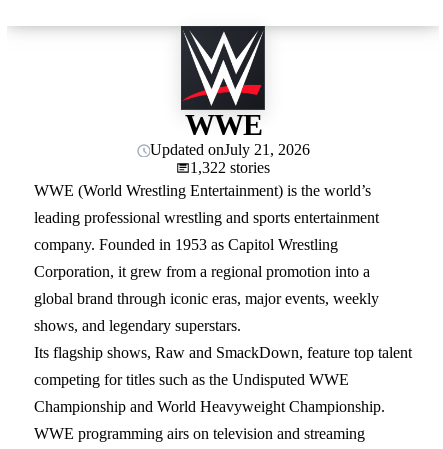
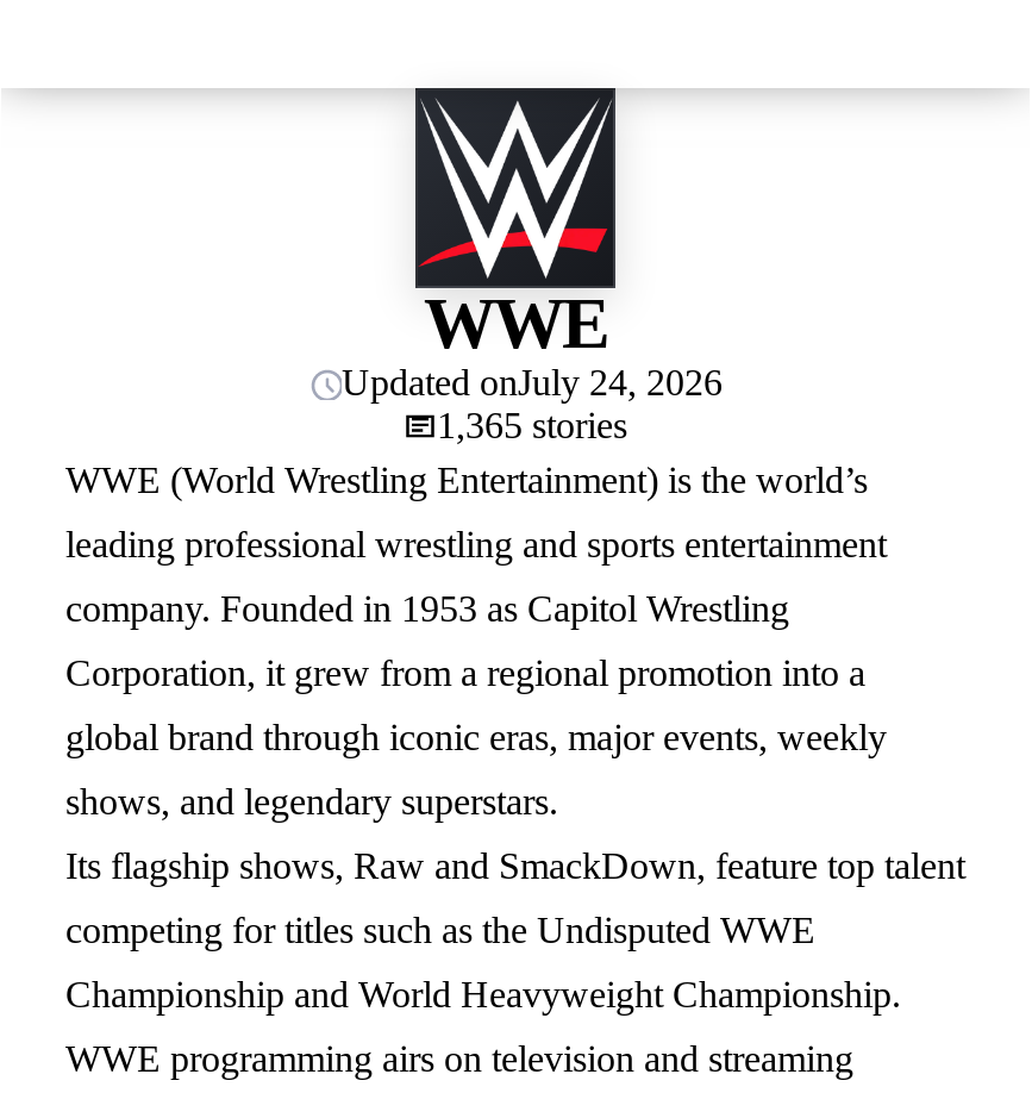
- Updated onJuly 21, 2026
+ Updated onJuly 24, 2026

- 1,322 stories
+ 1,365 stories
